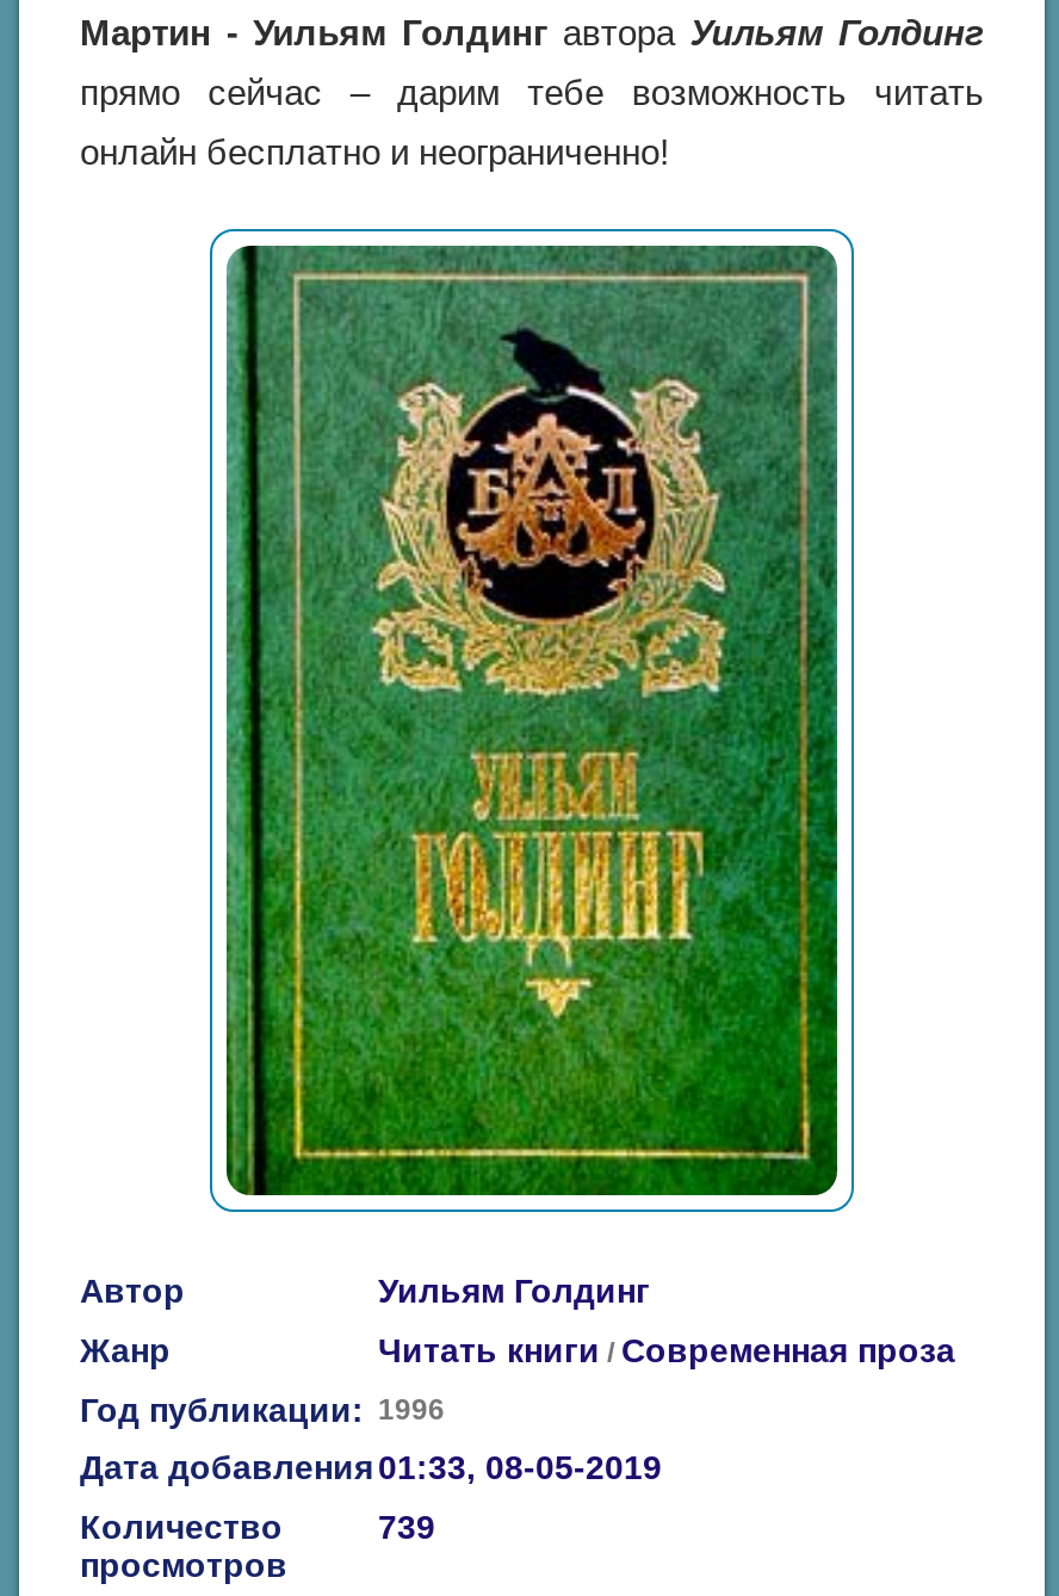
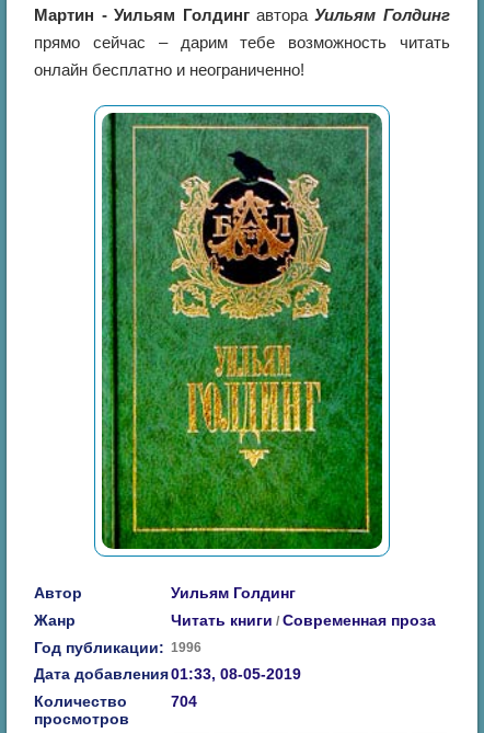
- 739
+ 704
